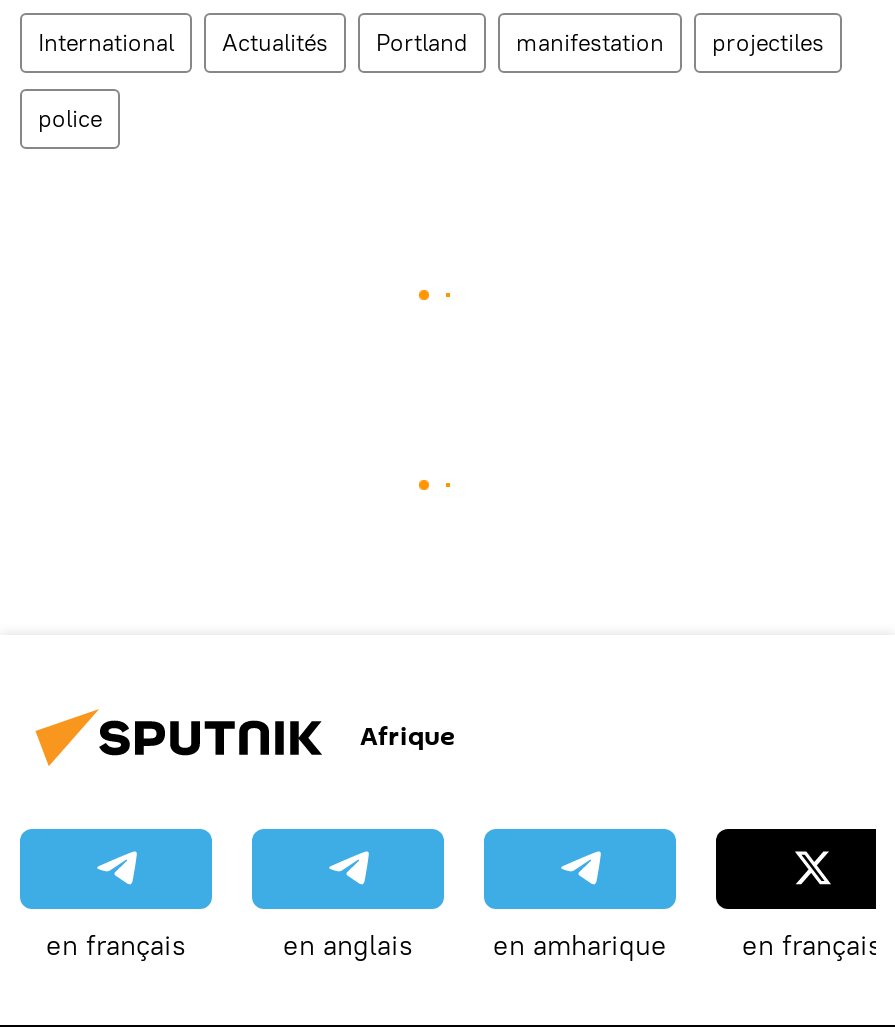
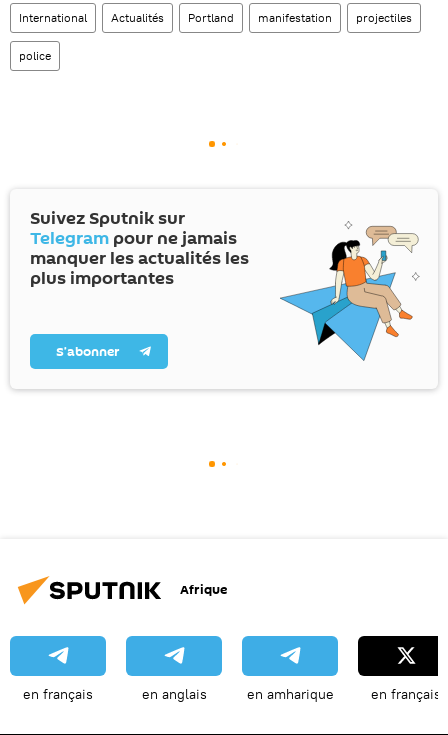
+ [image]
+ Suivez Sputnik sur
+ Telegram pour ne jamais
+ manquer les actualités les
+ plus importantes
+ S’abonner
